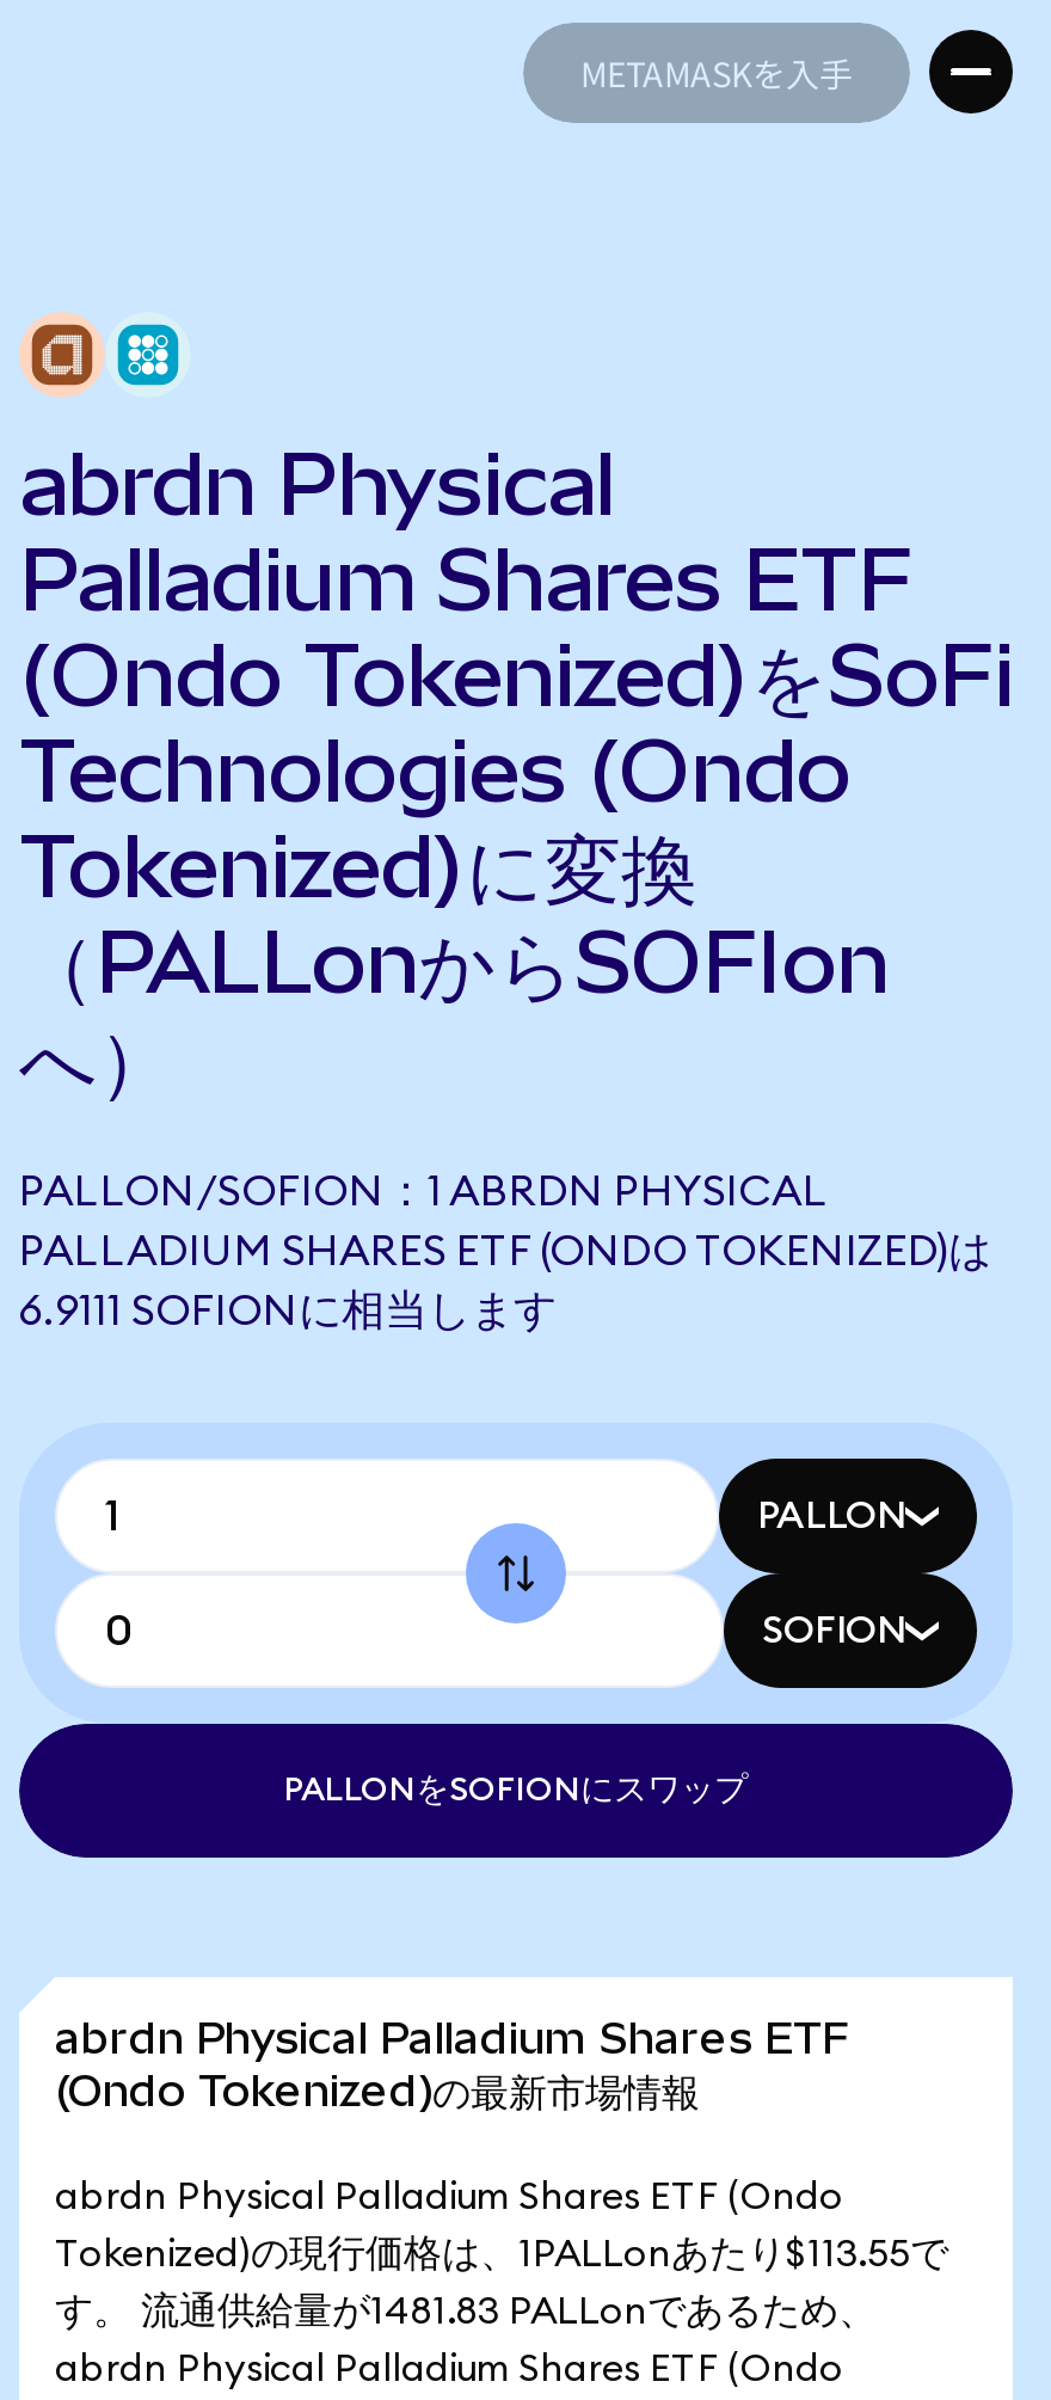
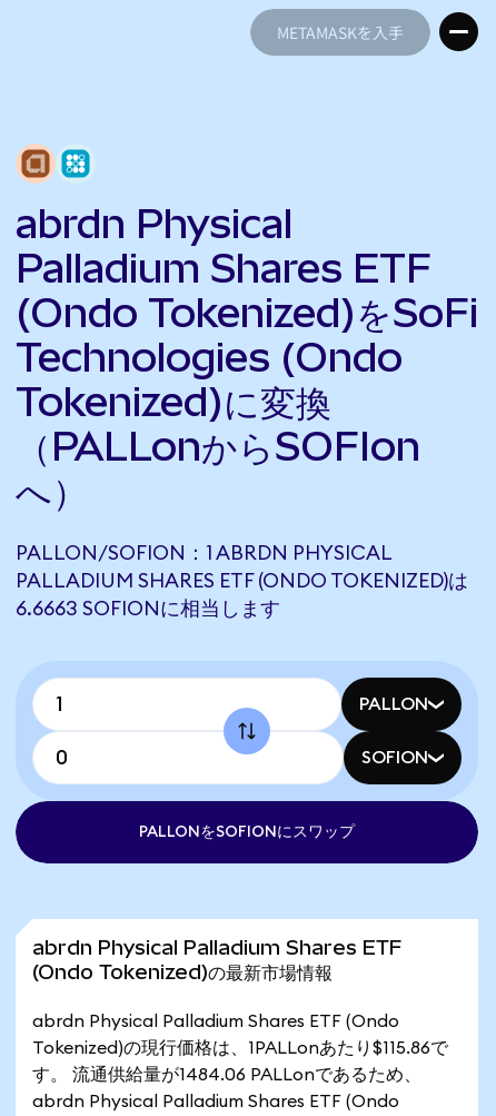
- 6.9111 SOFIONに相当します
+ 6.6663 SOFIONに相当します

- Tokenized)の現行価格は、1PALLonあたり$113.55で
+ Tokenized)の現行価格は、1PALLonあたり$115.86で

- す。 流通供給量が1481.83 PALLonであるため、
+ す。 流通供給量が1484.06 PALLonであるため、
